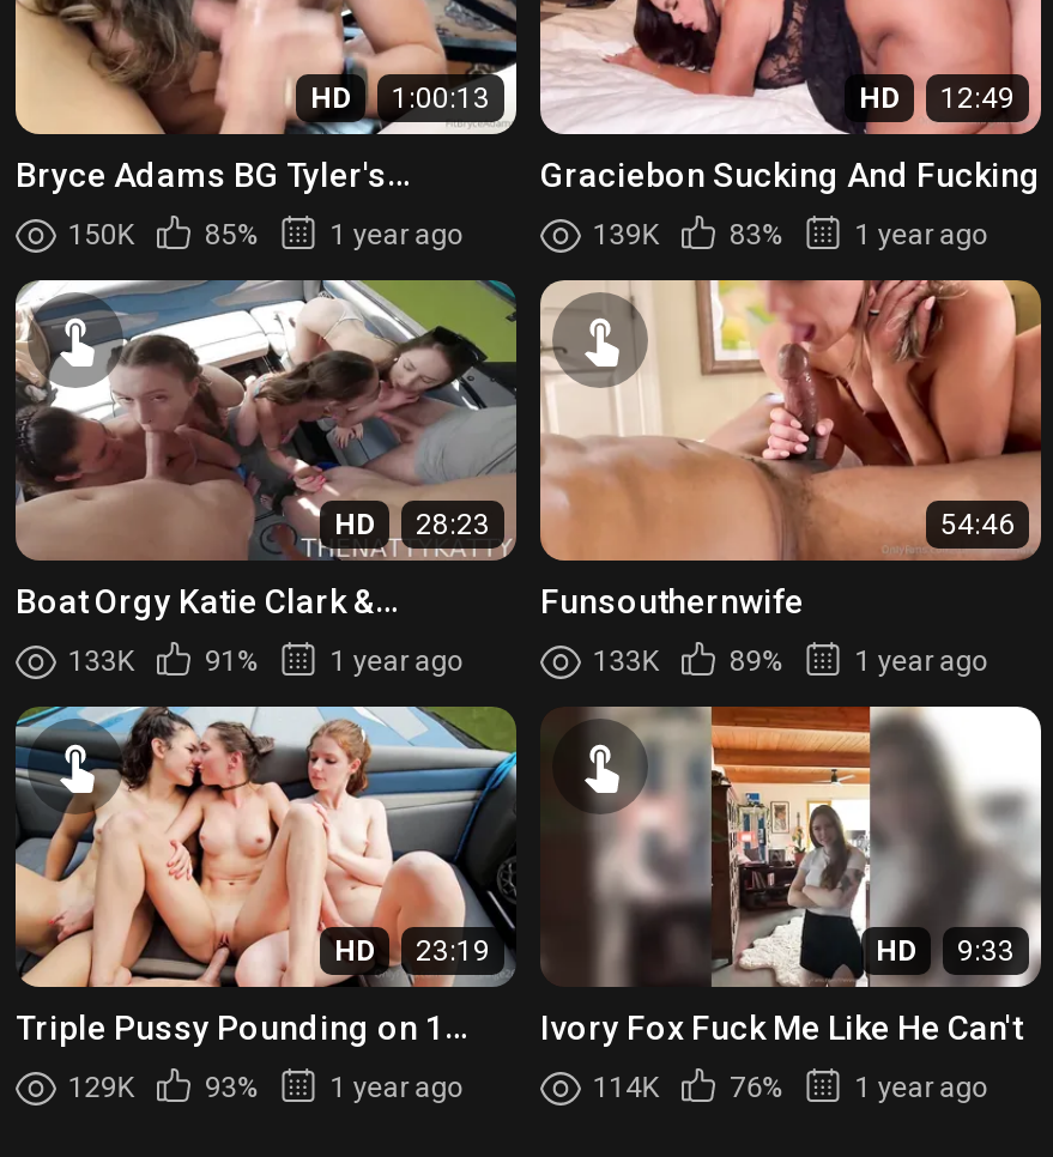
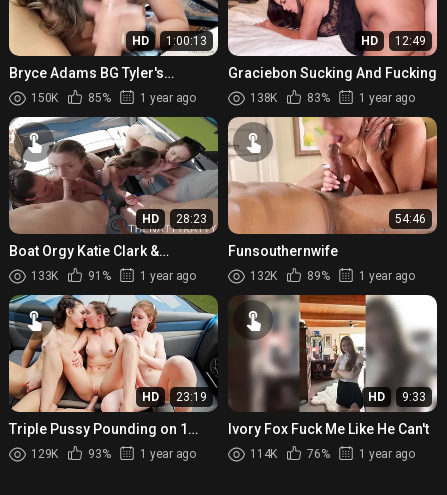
- 139K
+ 138K

- 133K
+ 132K
